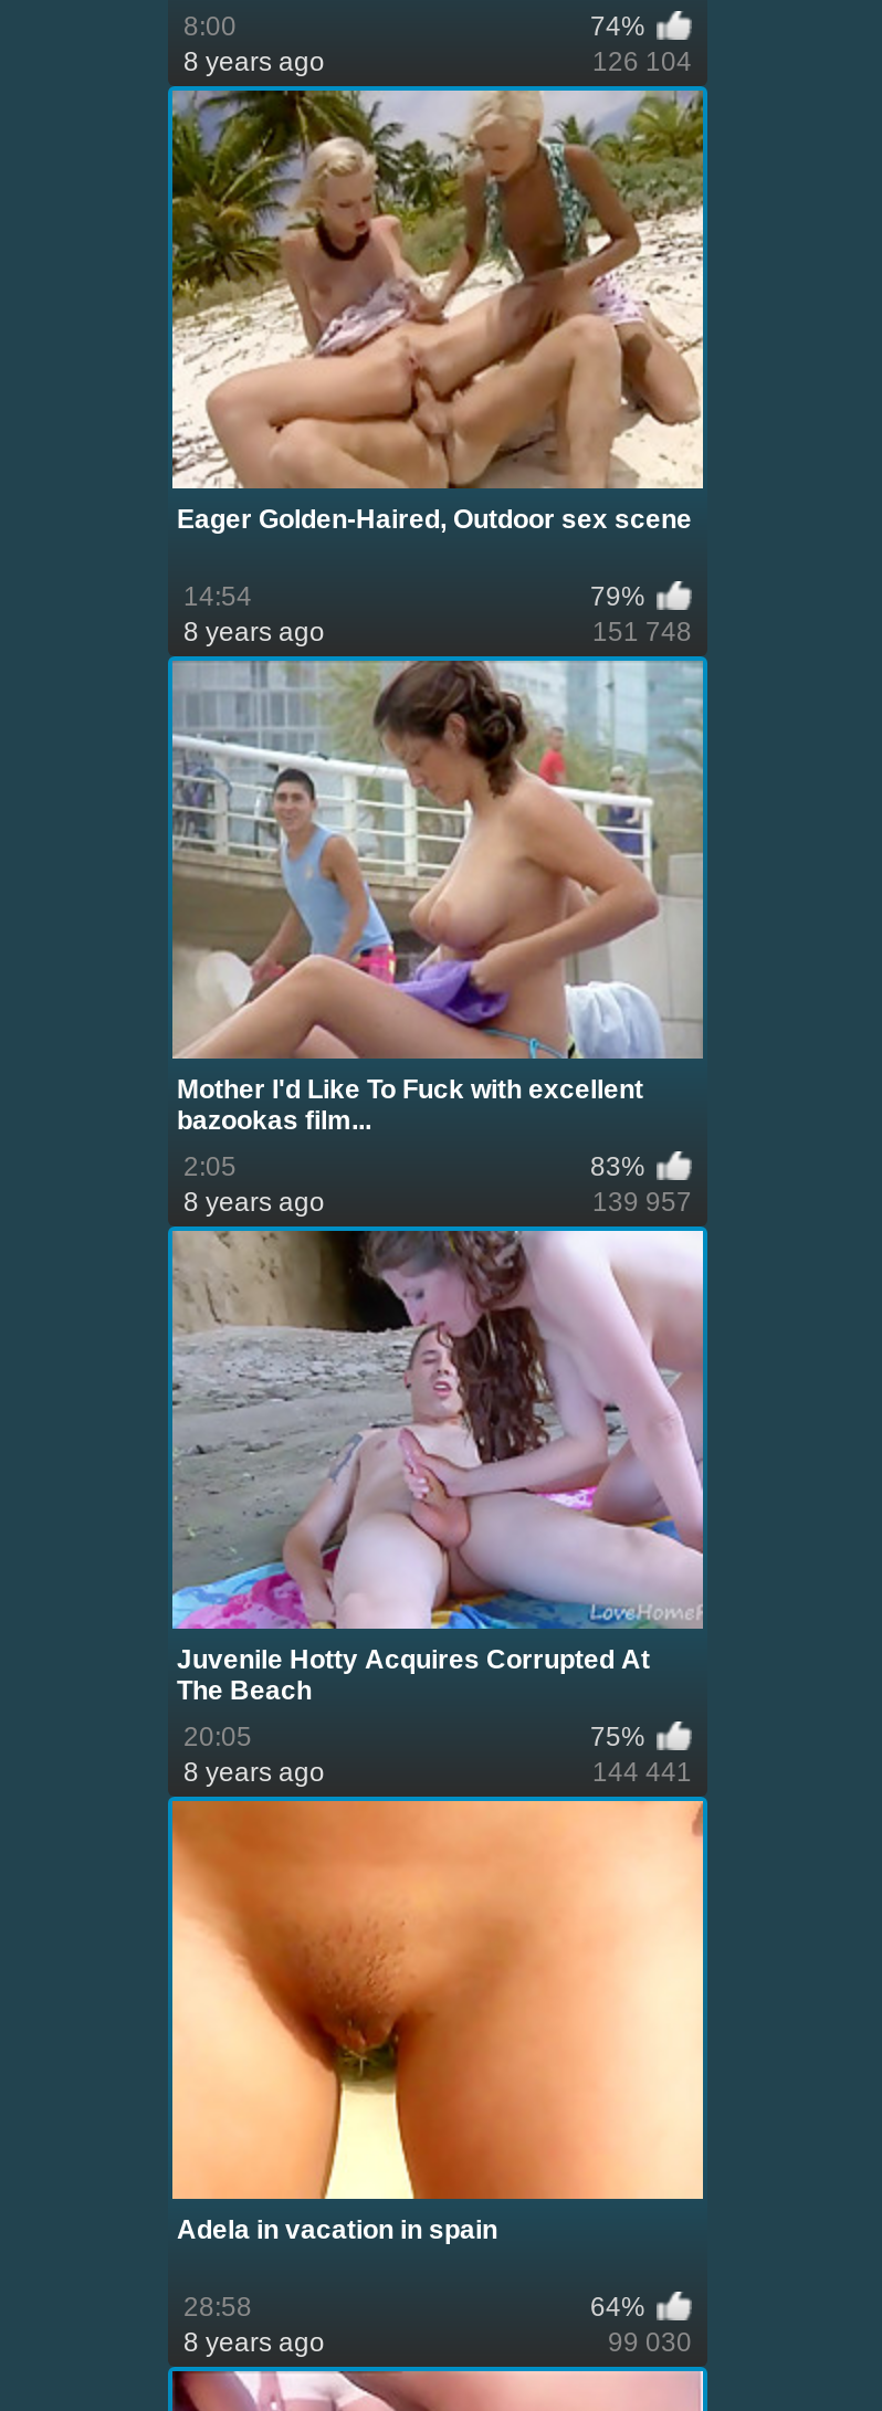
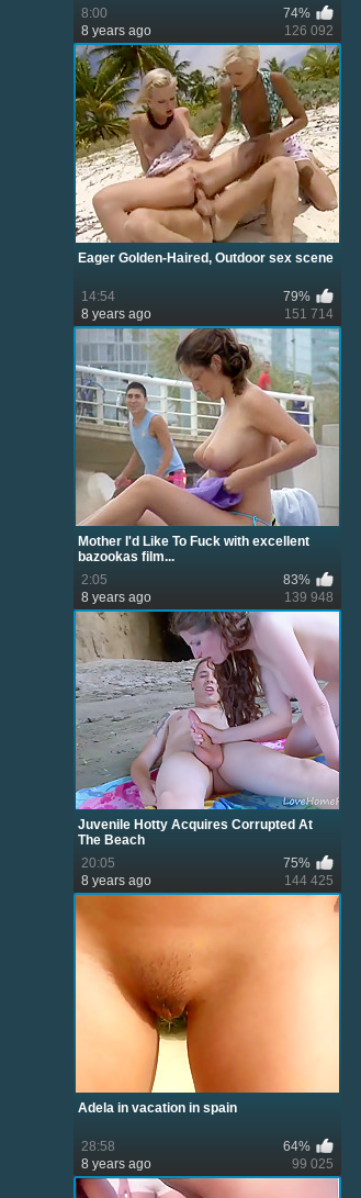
- 126 104
+ 126 092

- 151 748
+ 151 714

- 139 957
+ 139 948

- 144 441
+ 144 425

- 99 030
+ 99 025
